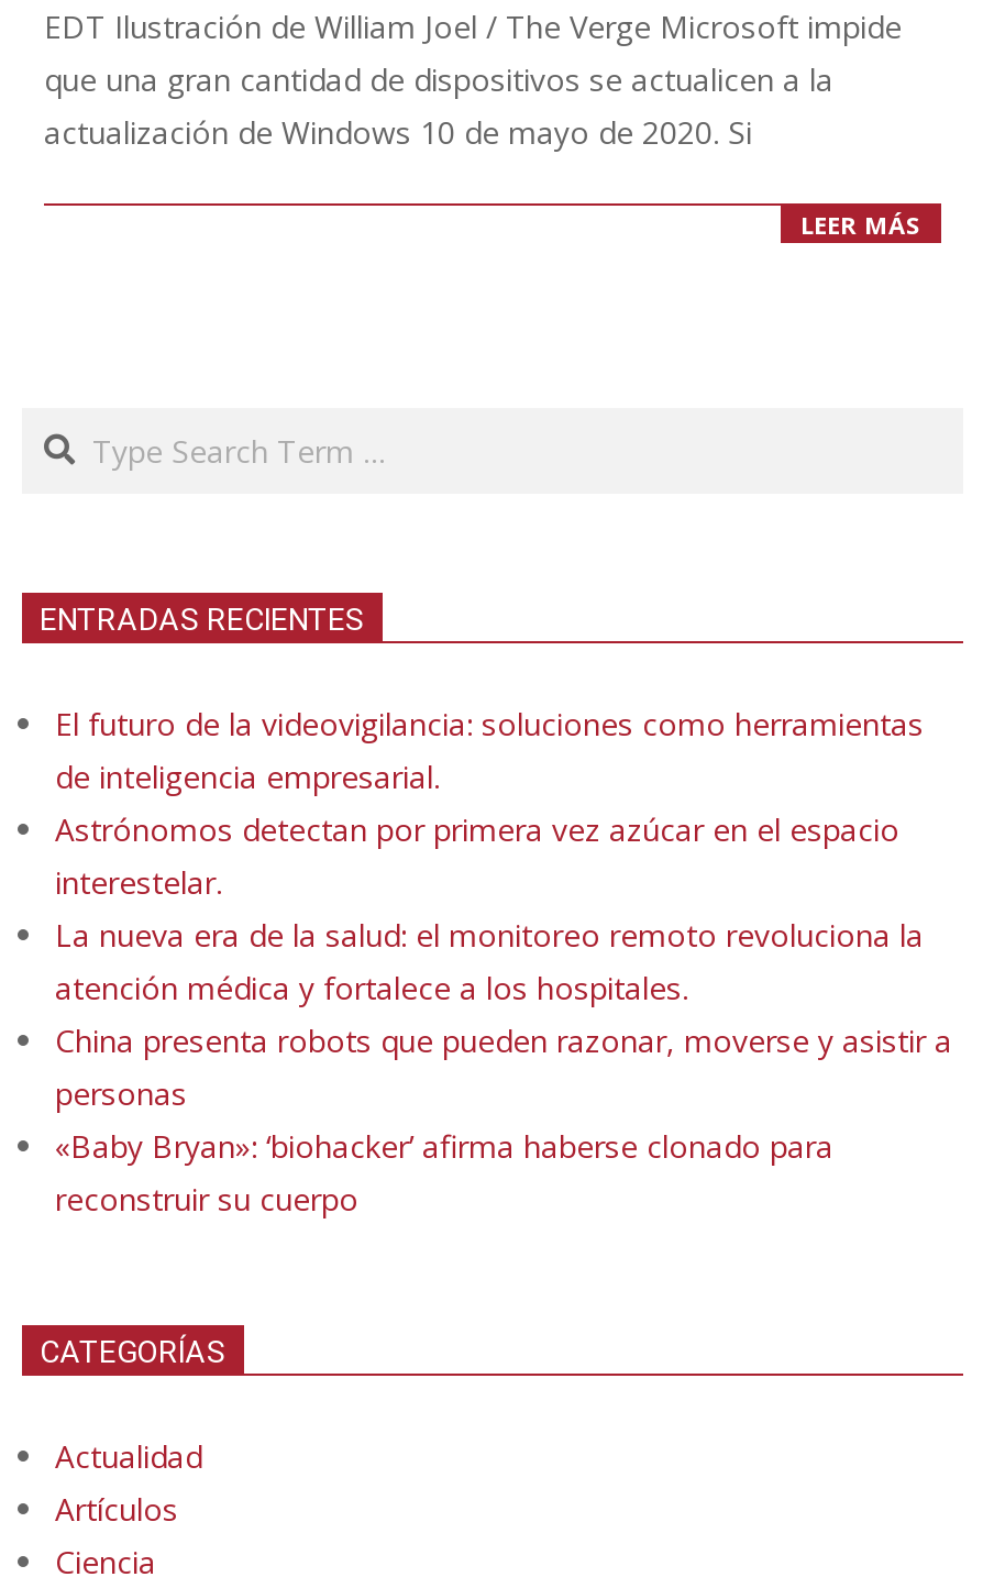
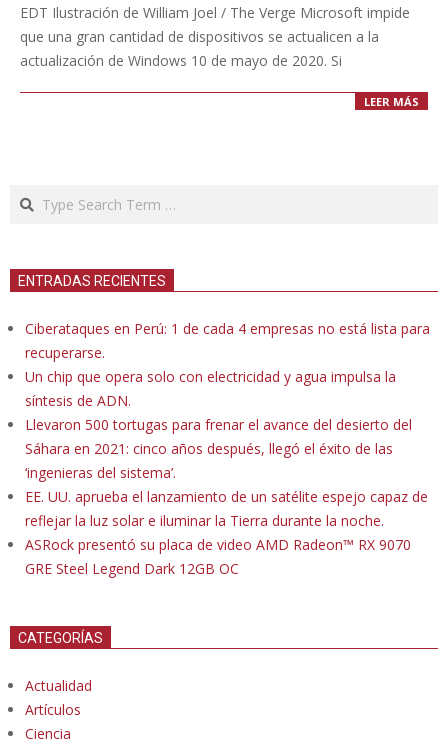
- El futuro de la videovigilancia: soluciones como herramientas
- de inteligencia empresarial.
- Astrónomos detectan por primera vez azúcar en el espacio
- interestelar.
- La nueva era de la salud: el monitoreo remoto revoluciona la
- atención médica y fortalece a los hospitales.
- China presenta robots que pueden razonar, moverse y asistir a
- personas
- «Baby Bryan»: ‘biohacker’ afirma haberse clonado para
- reconstruir su cuerpo
+ Ciberataques en Perú: 1 de cada 4 empresas no está lista para
+ recuperarse.
+ Un chip que opera solo con electricidad y agua impulsa la
+ síntesis de ADN.
+ Llevaron 500 tortugas para frenar el avance del desierto del
+ Sáhara en 2021: cinco años después, llegó el éxito de las
+ ‘ingenieras del sistema’.
+ EE. UU. aprueba el lanzamiento de un satélite espejo capaz de
+ reflejar la luz solar e iluminar la Tierra durante la noche.
+ ASRock presentó su placa de video AMD Radeon™ RX 9070
+ GRE Steel Legend Dark 12GB OC
